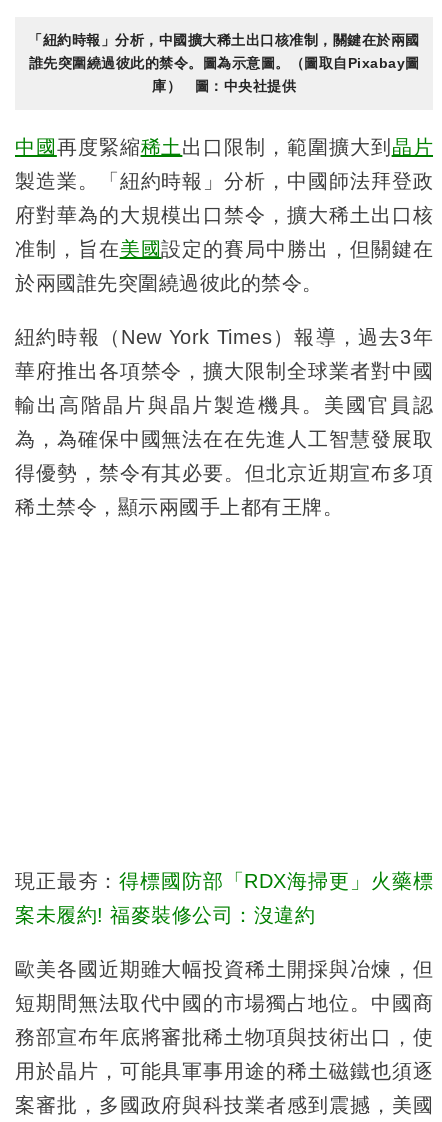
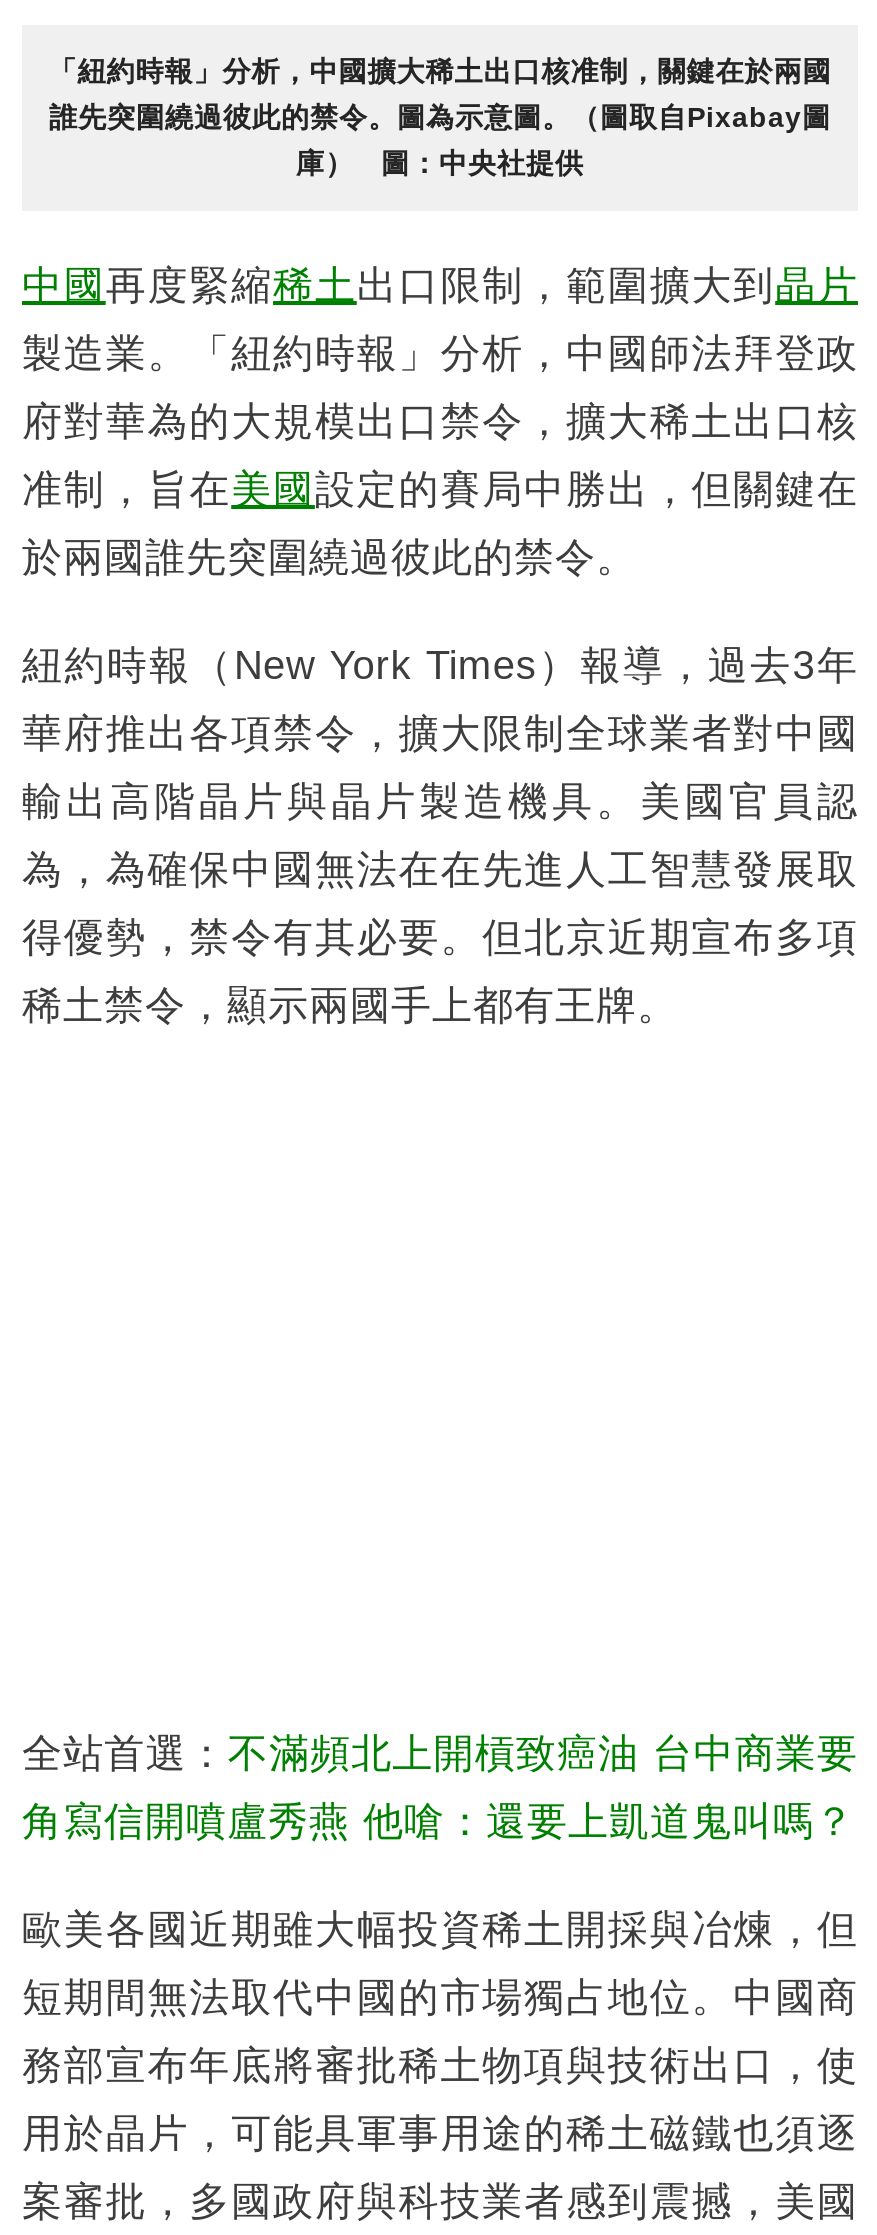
- 現正最夯：得標國防部「RDX海掃更」火藥標
+ 全站首選：不滿頻北上開槓致癌油 台中商業要

- 案未履約! 福麥裝修公司：沒違約
+ 角寫信開噴盧秀燕 他嗆：還要上凱道鬼叫嗎？
